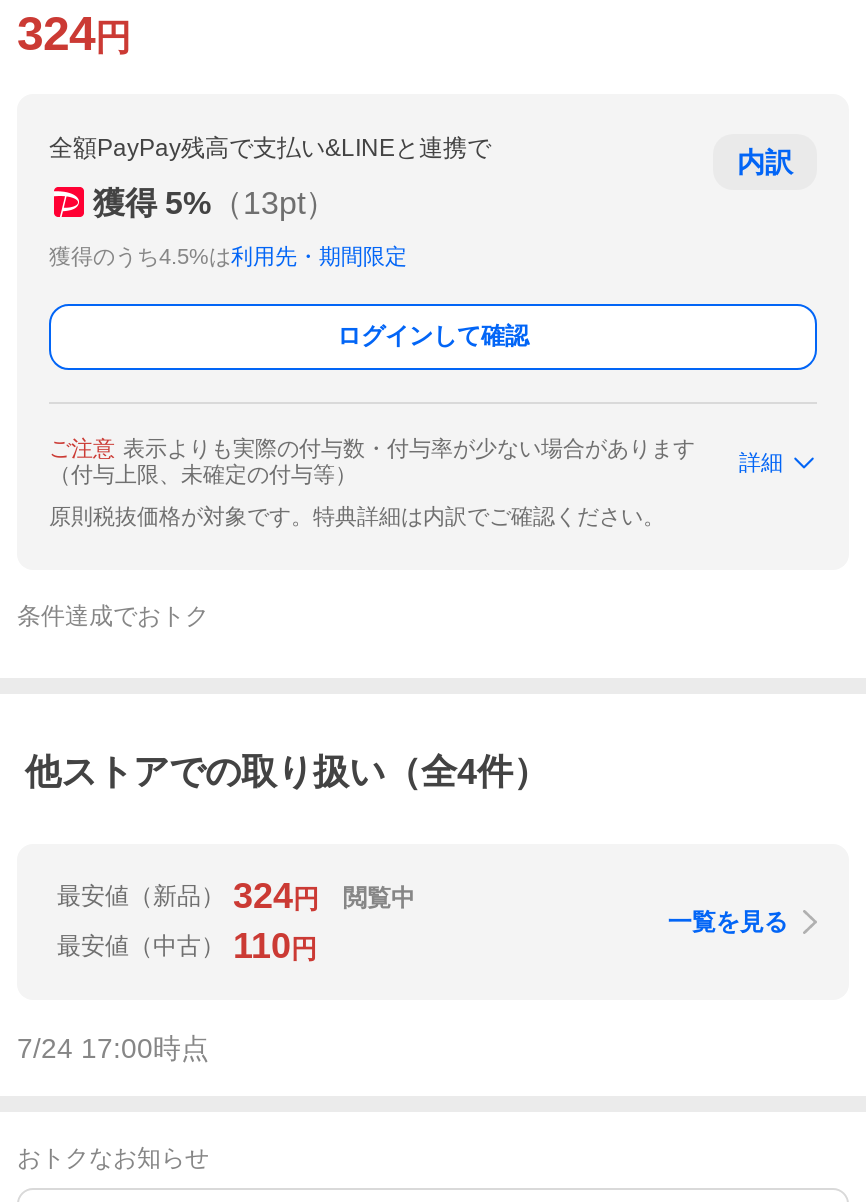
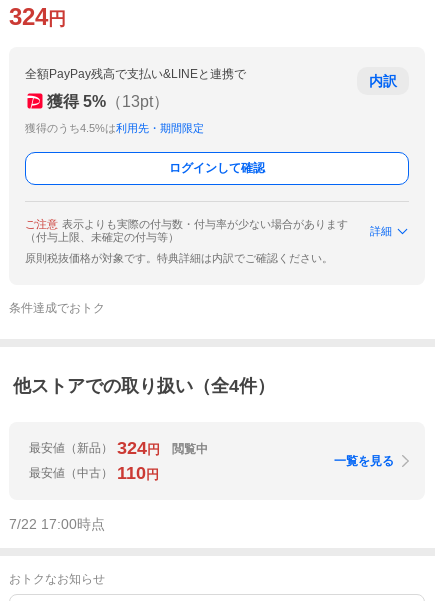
- 7/24 17:00時点
+ 7/22 17:00時点
